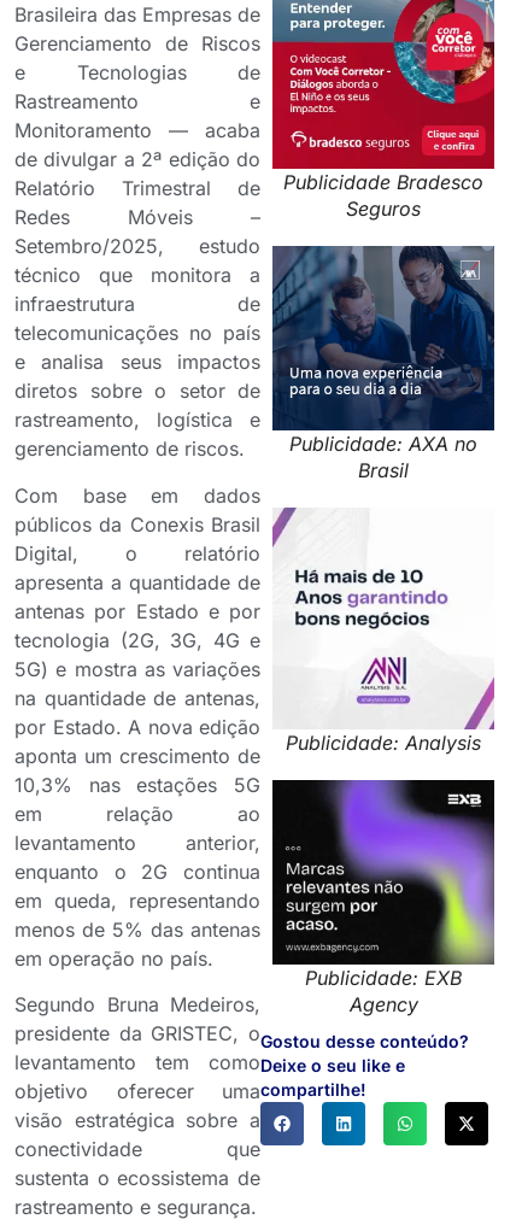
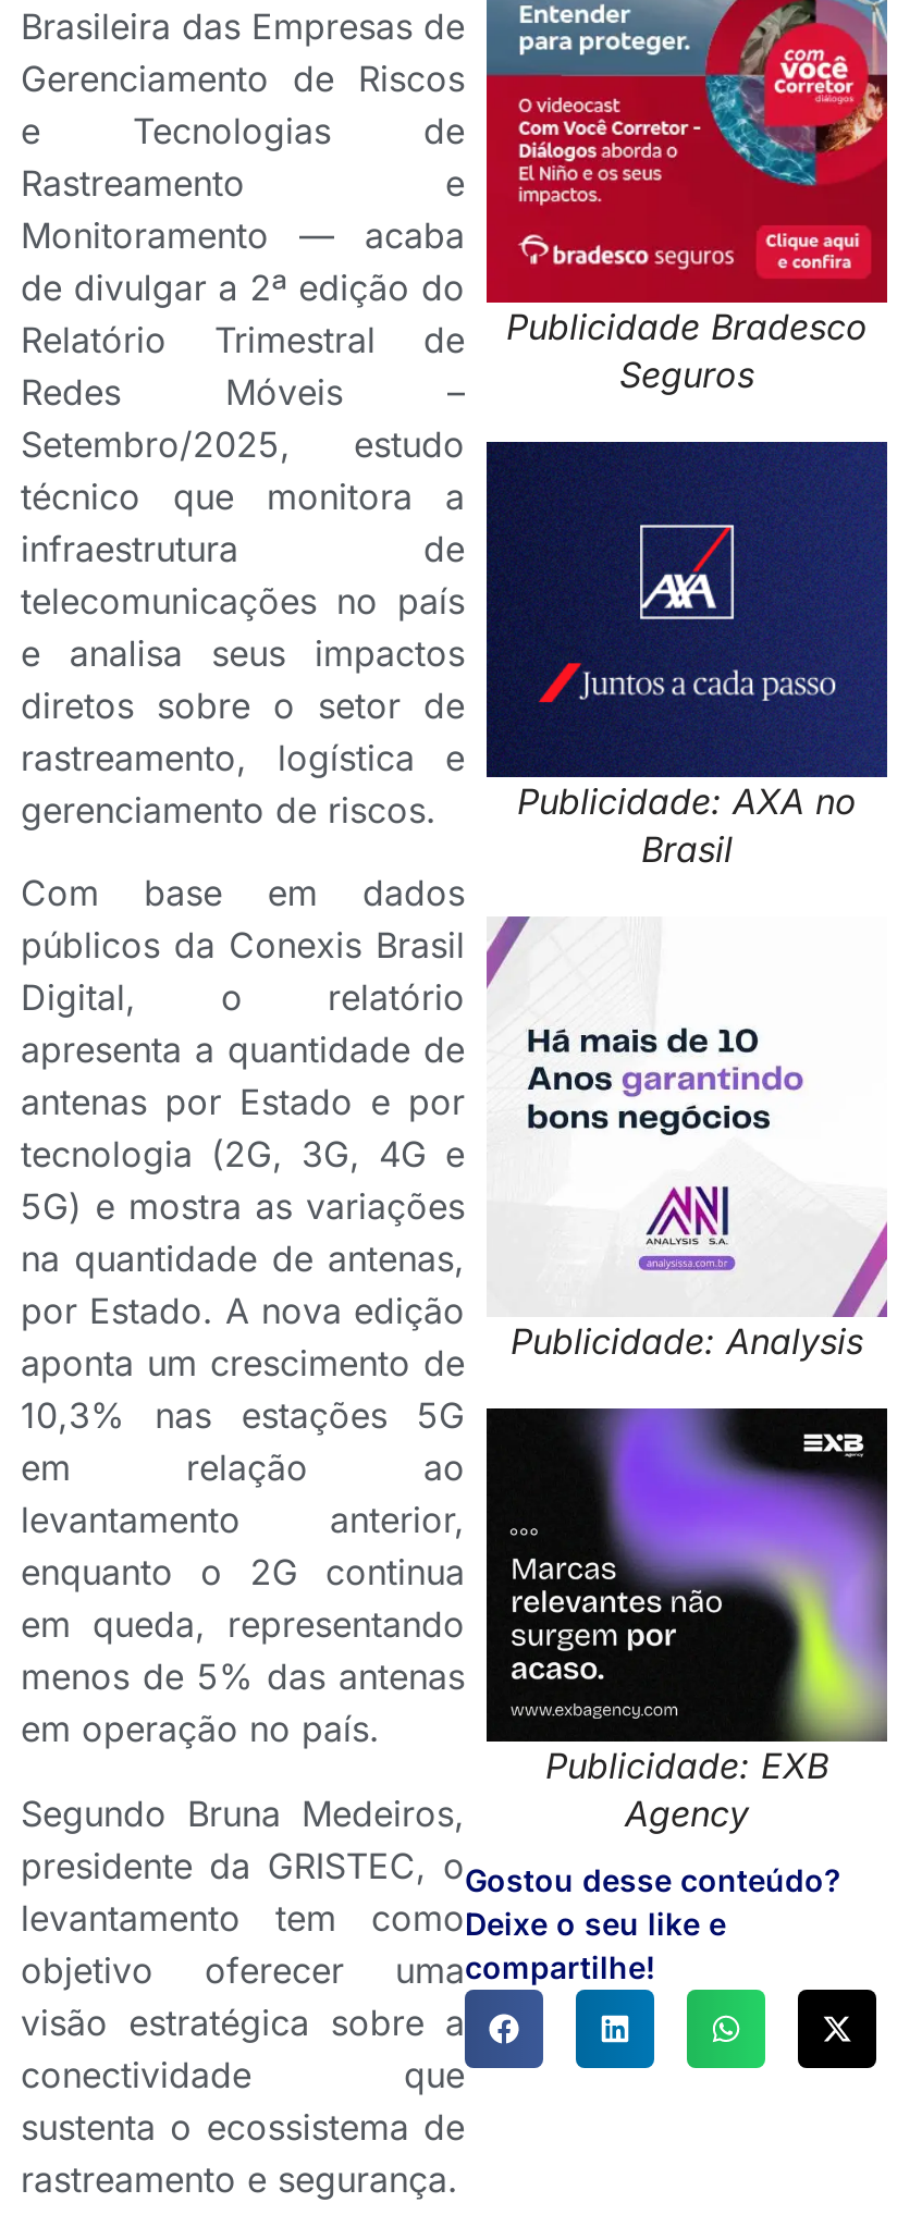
- [image]
+ [image]
